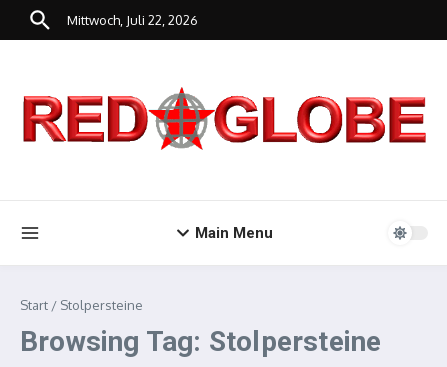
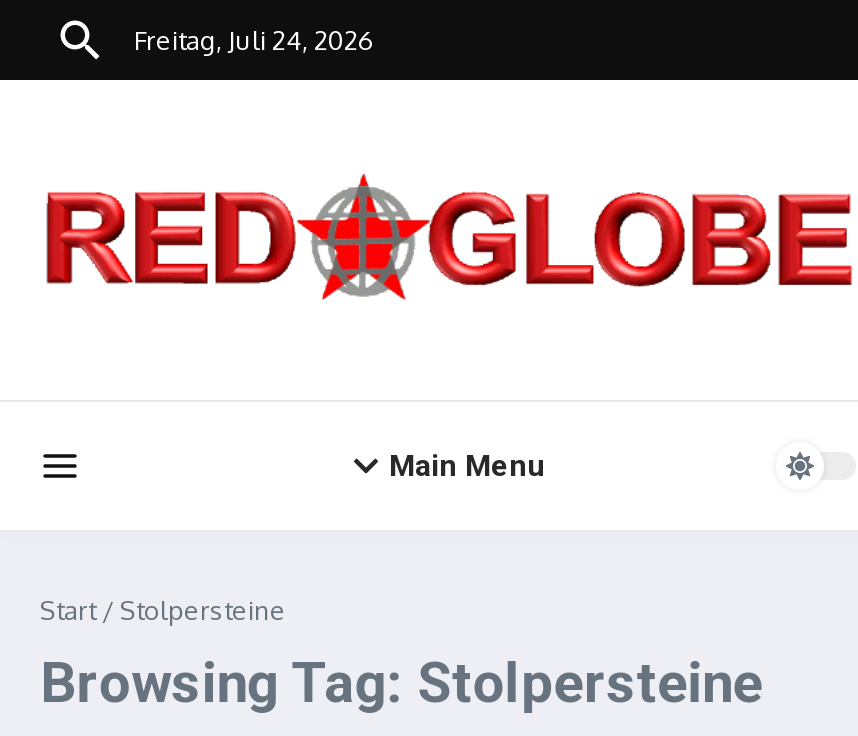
- Mittwoch, Juli 22, 2026
+ Freitag, Juli 24, 2026
